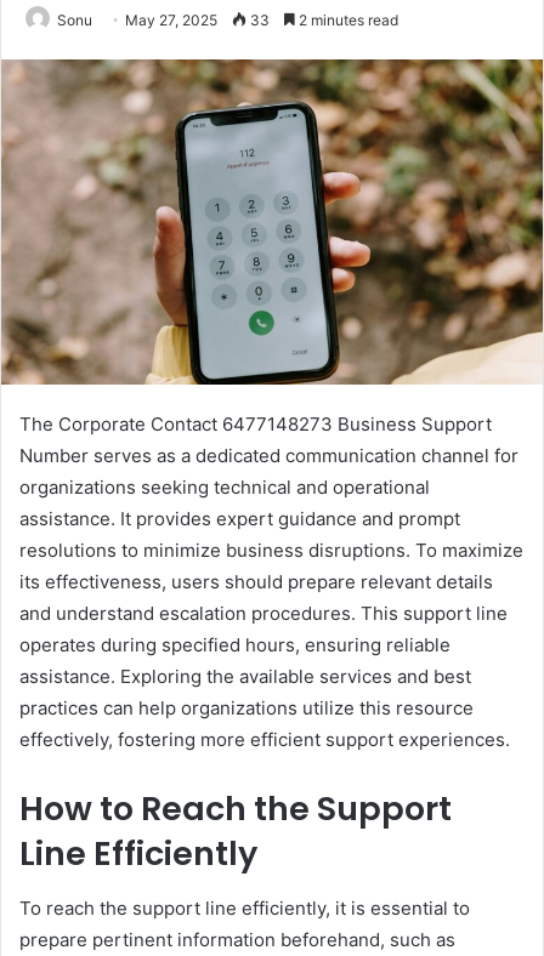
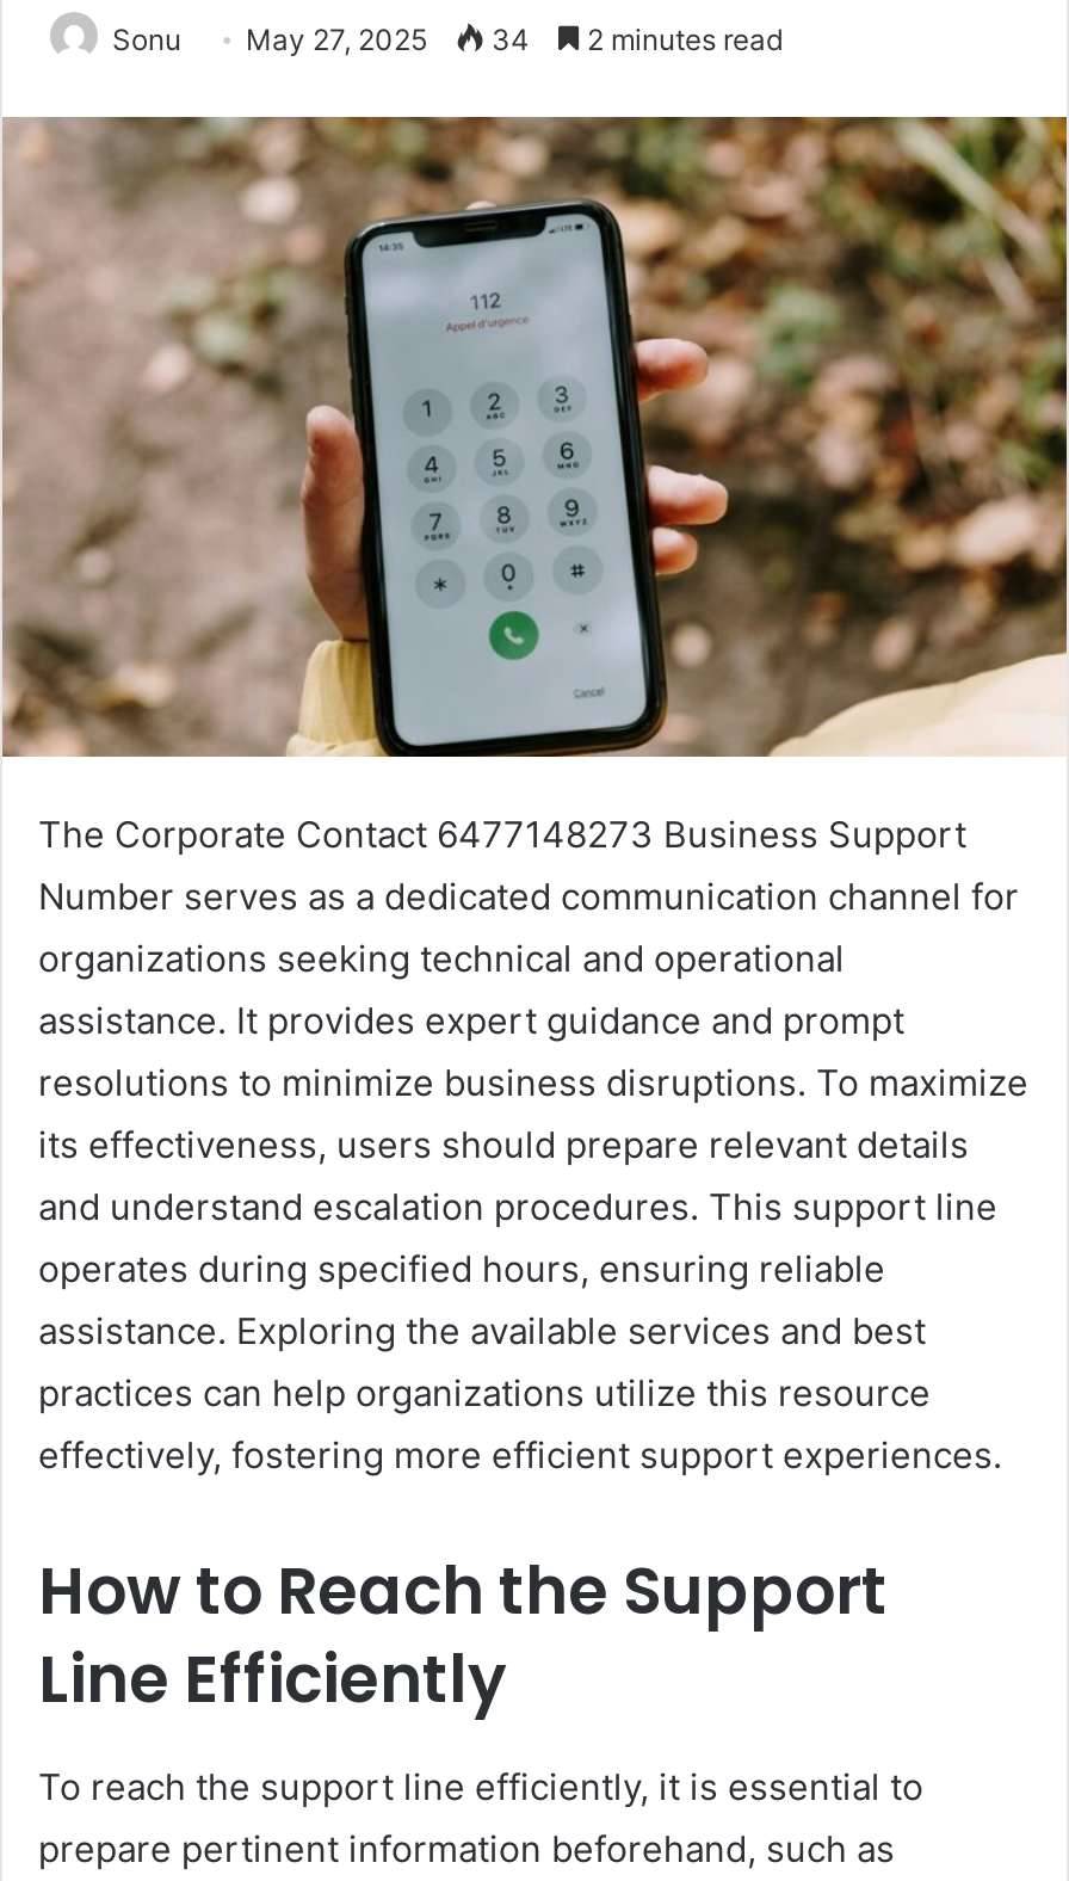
- Sonu May 27, 2025 33 2 minutes read
+ Sonu May 27, 2025 34 2 minutes read
